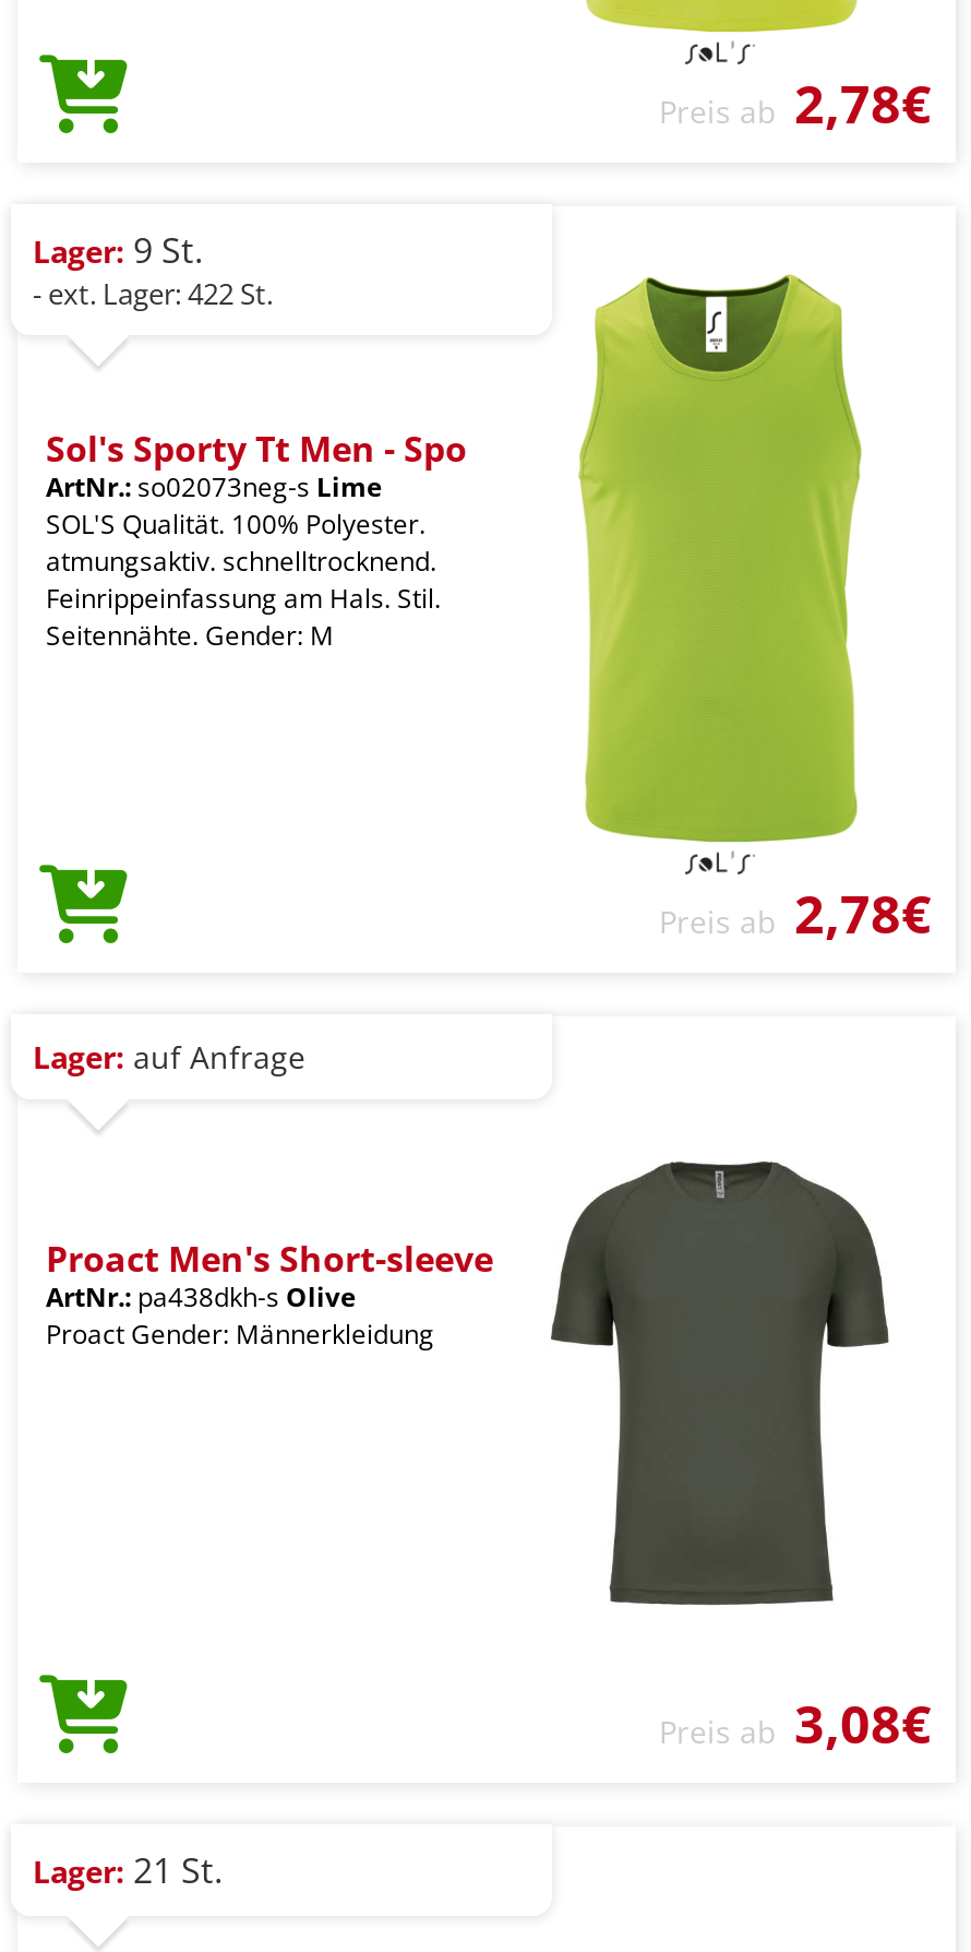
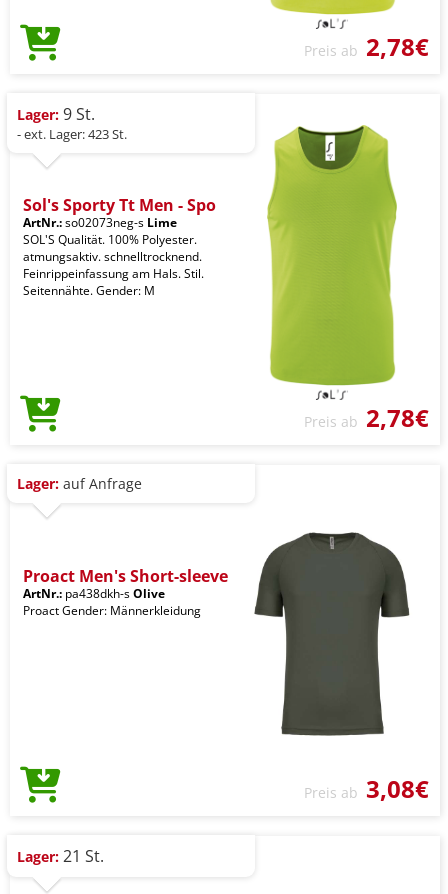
- - ext. Lager: 422 St.
+ - ext. Lager: 423 St.
